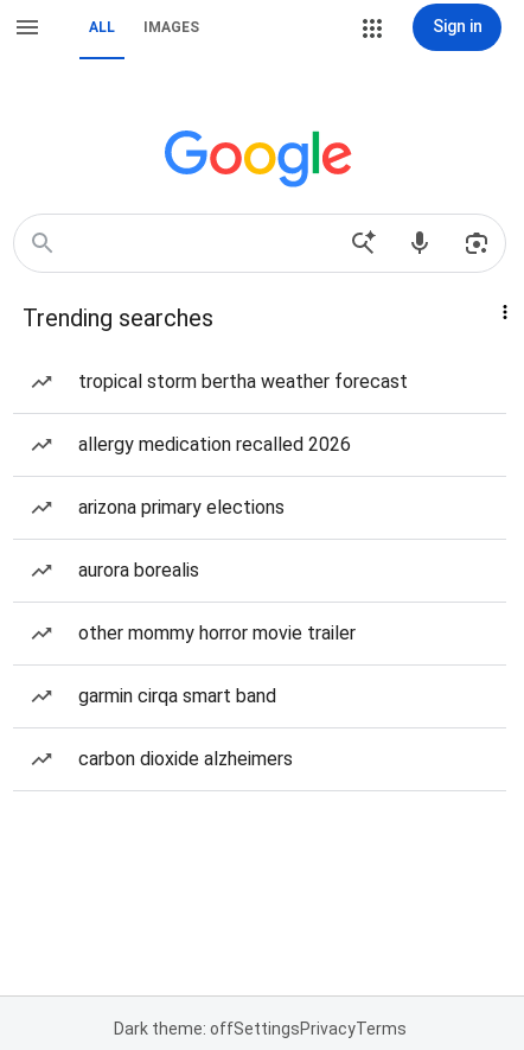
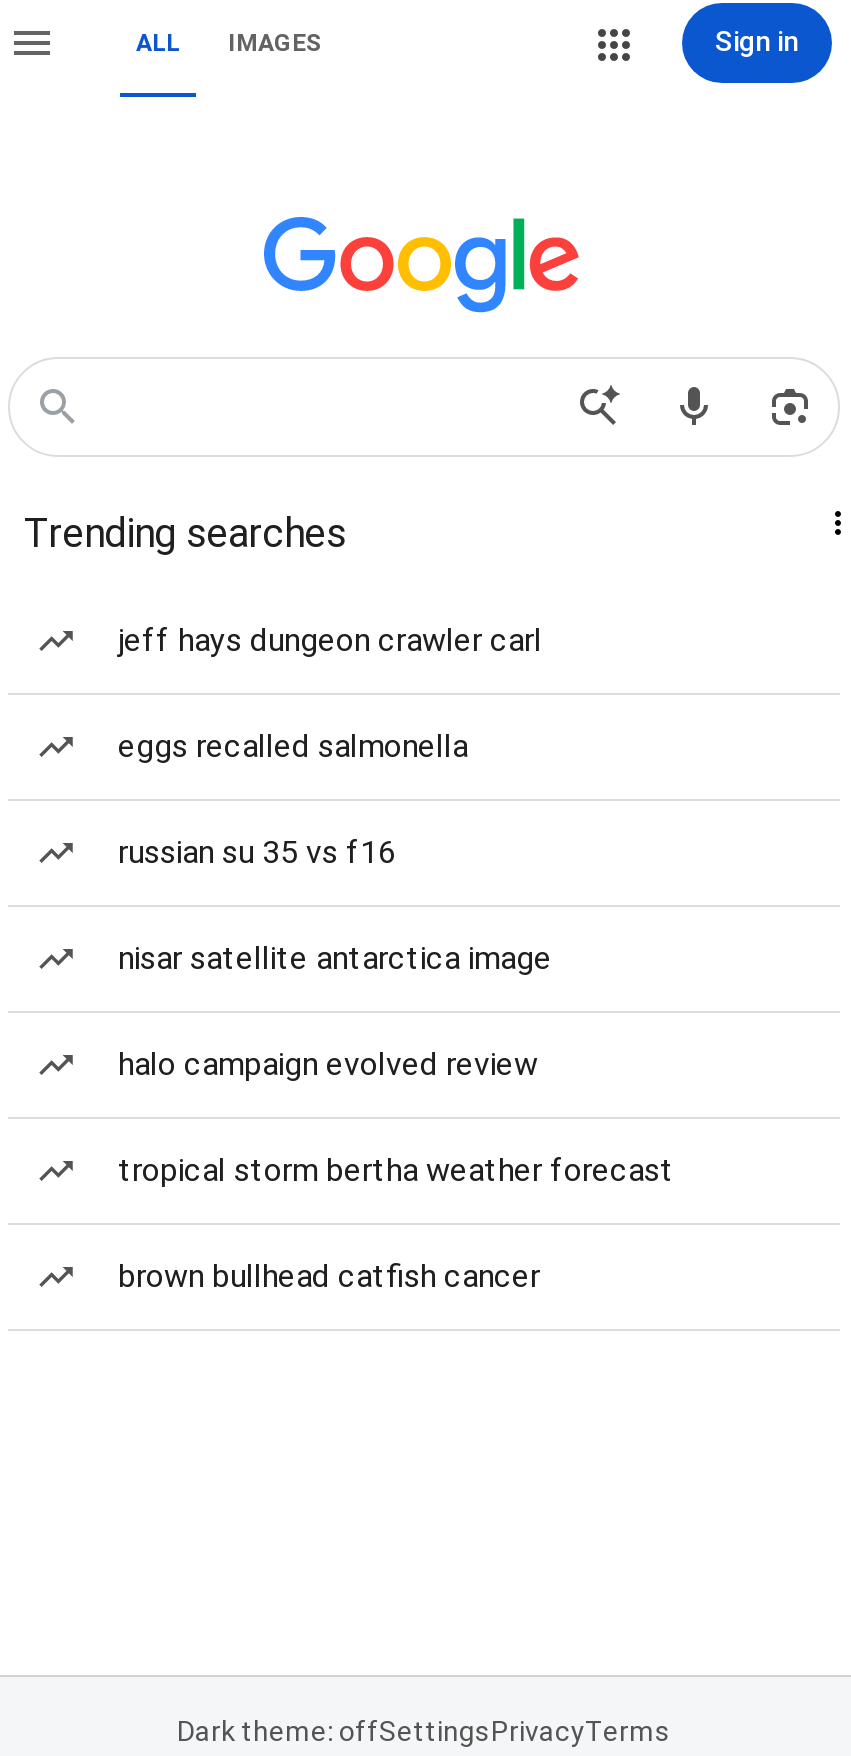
+ jeff hays dungeon crawler carl
+ eggs recalled salmonella
+ russian su 35 vs f16
+ nisar satellite antarctica image
+ halo campaign evolved review

moved down: tropical storm bertha weather forecast

- allergy medication recalled 2026
- arizona primary elections
- aurora borealis
- other mommy horror movie trailer
- garmin cirqa smart band
- carbon dioxide alzheimers
+ brown bullhead catfish cancer
